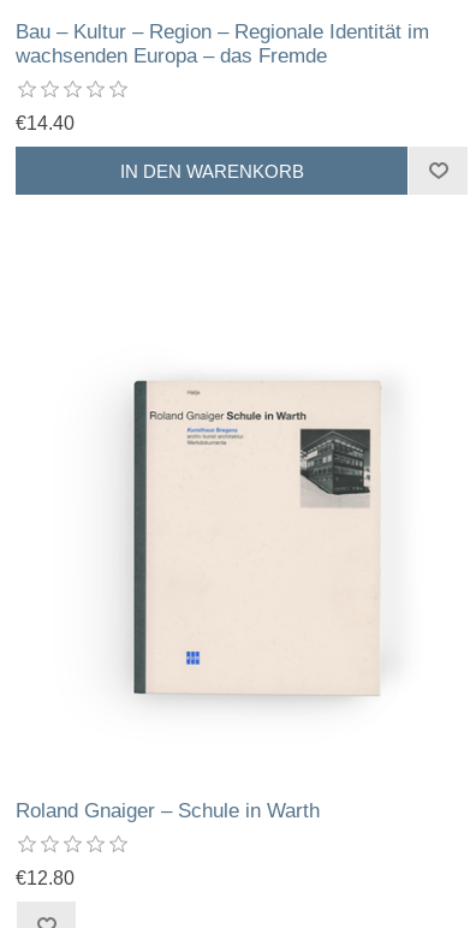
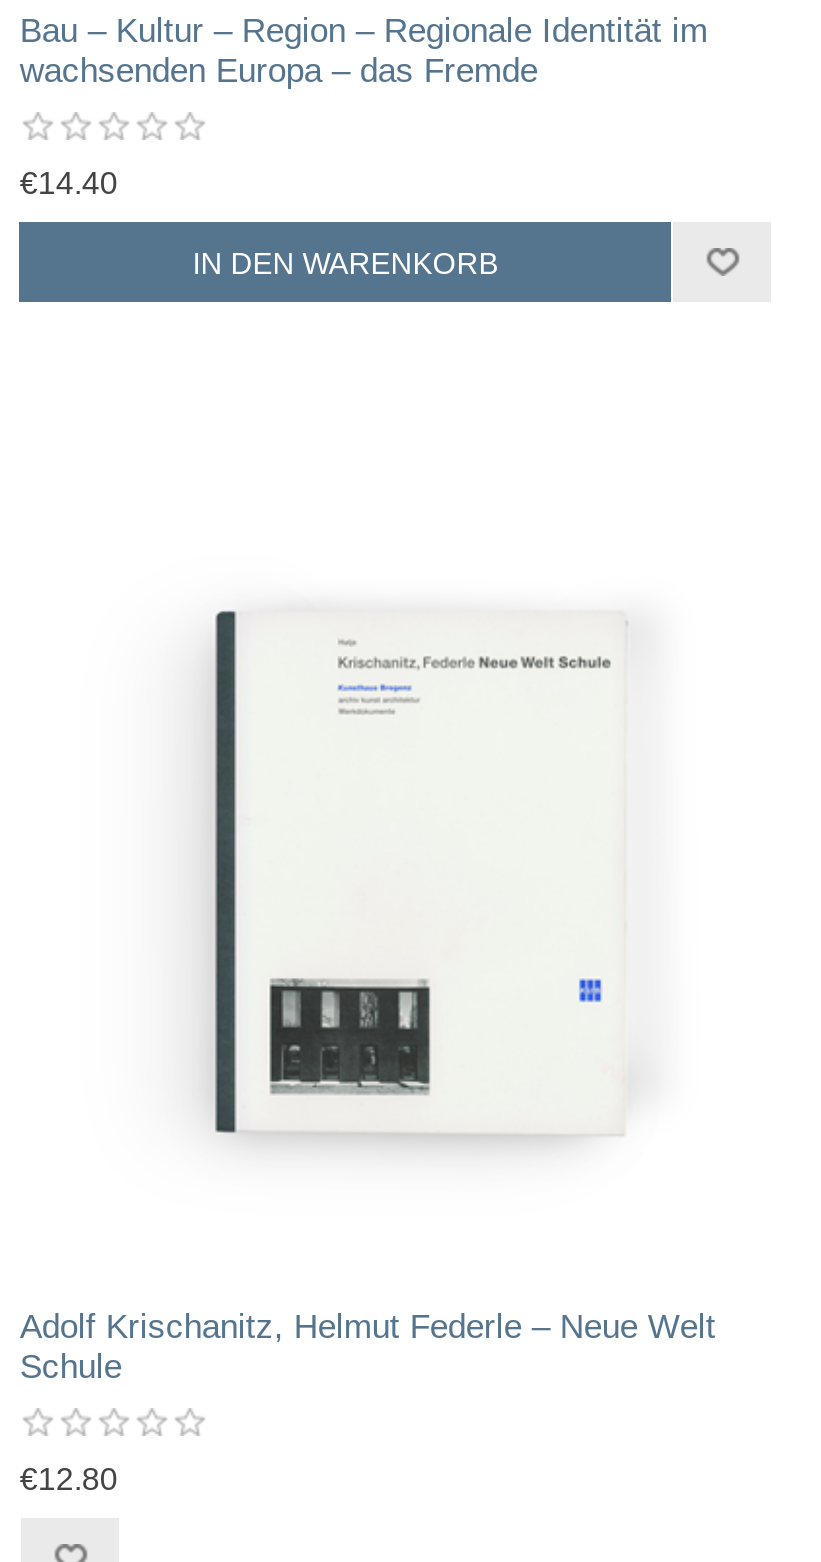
- [image]
+ [image]

- Roland Gnaiger – Schule in Warth
+ Adolf Krischanitz, Helmut Federle – Neue Welt
+ Schule
